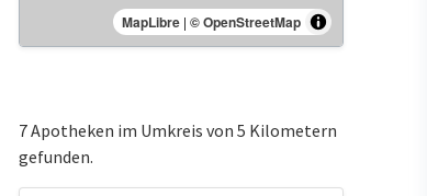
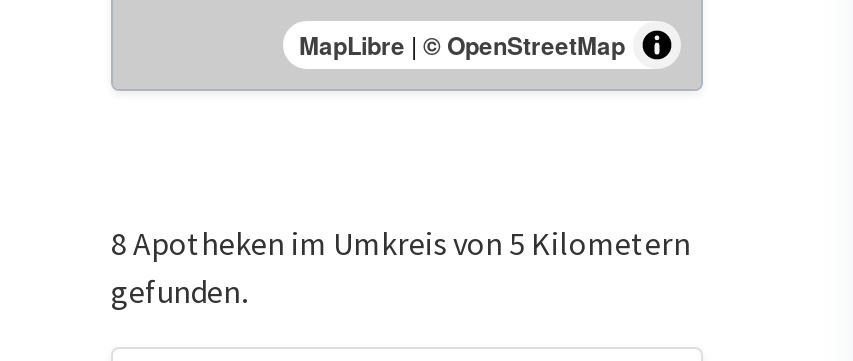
- 7 Apotheken im Umkreis von 5 Kilometern
+ 8 Apotheken im Umkreis von 5 Kilometern
